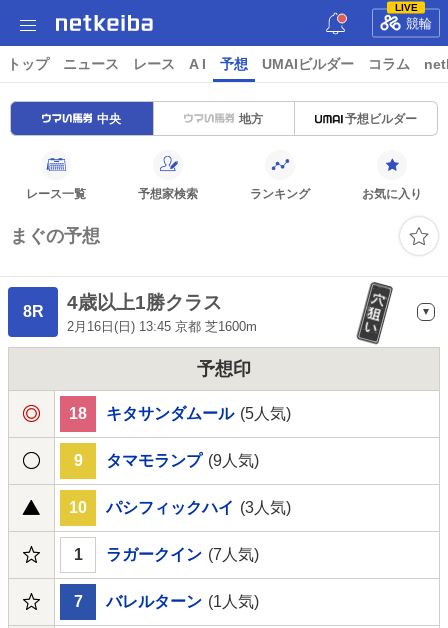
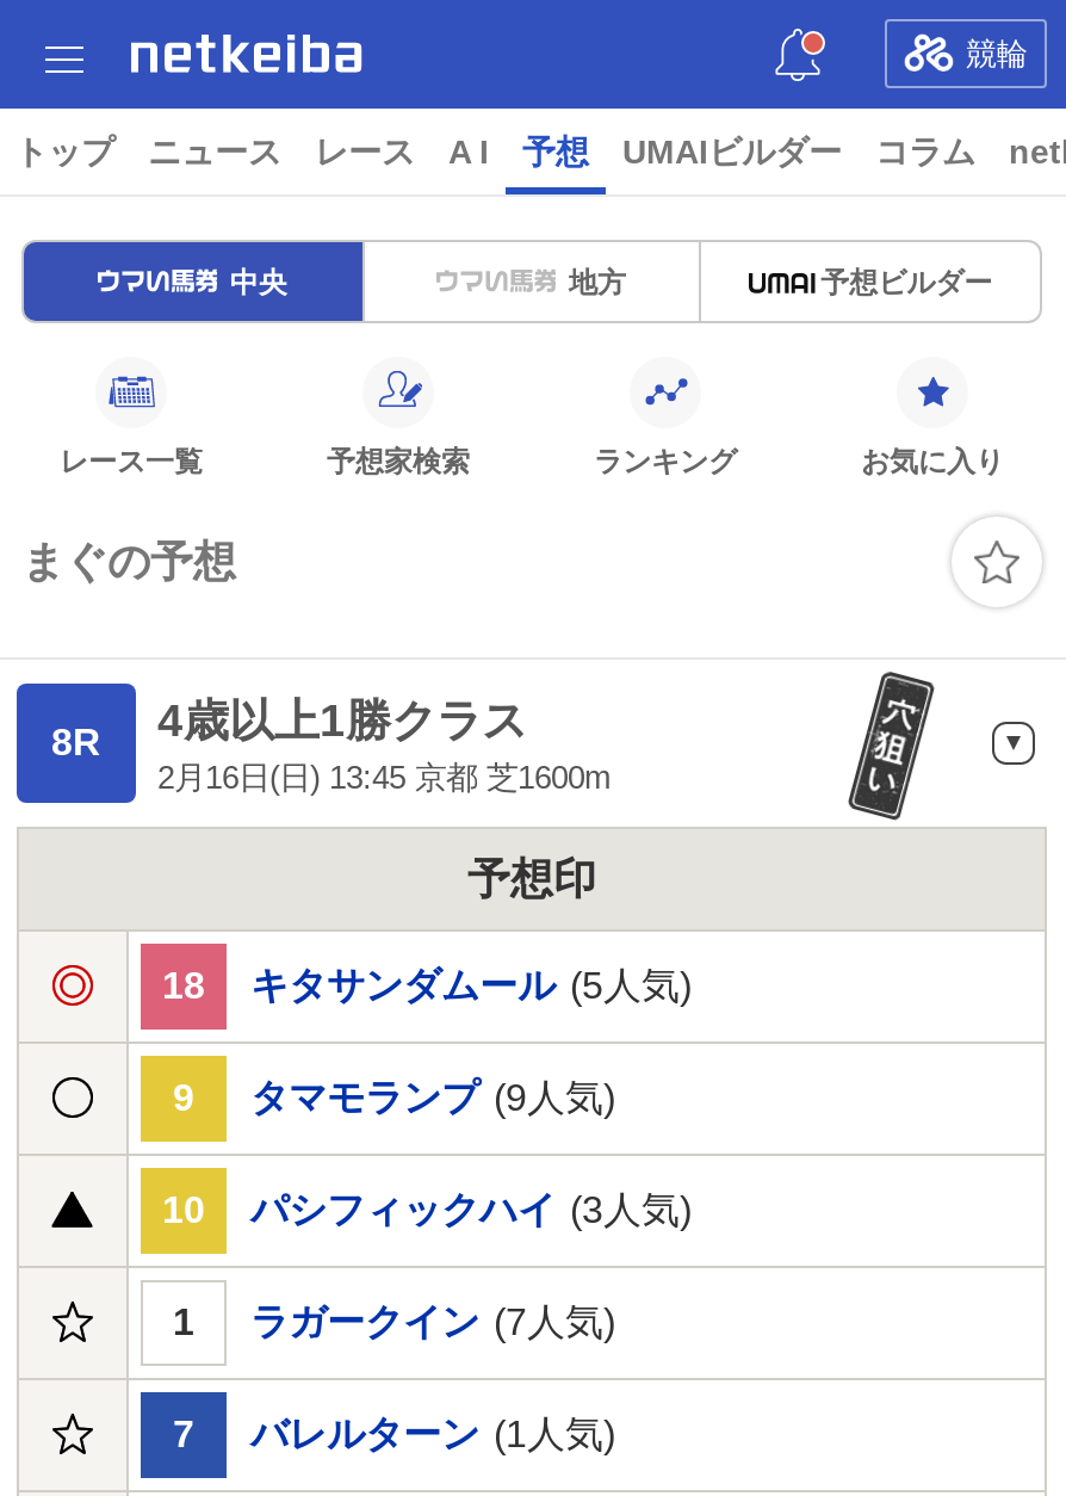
- LIVE
